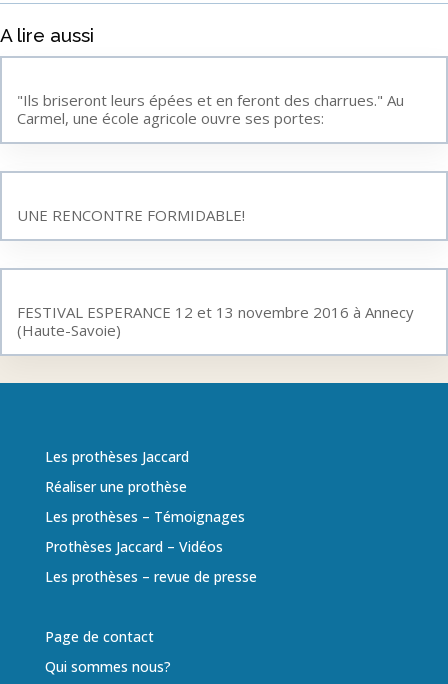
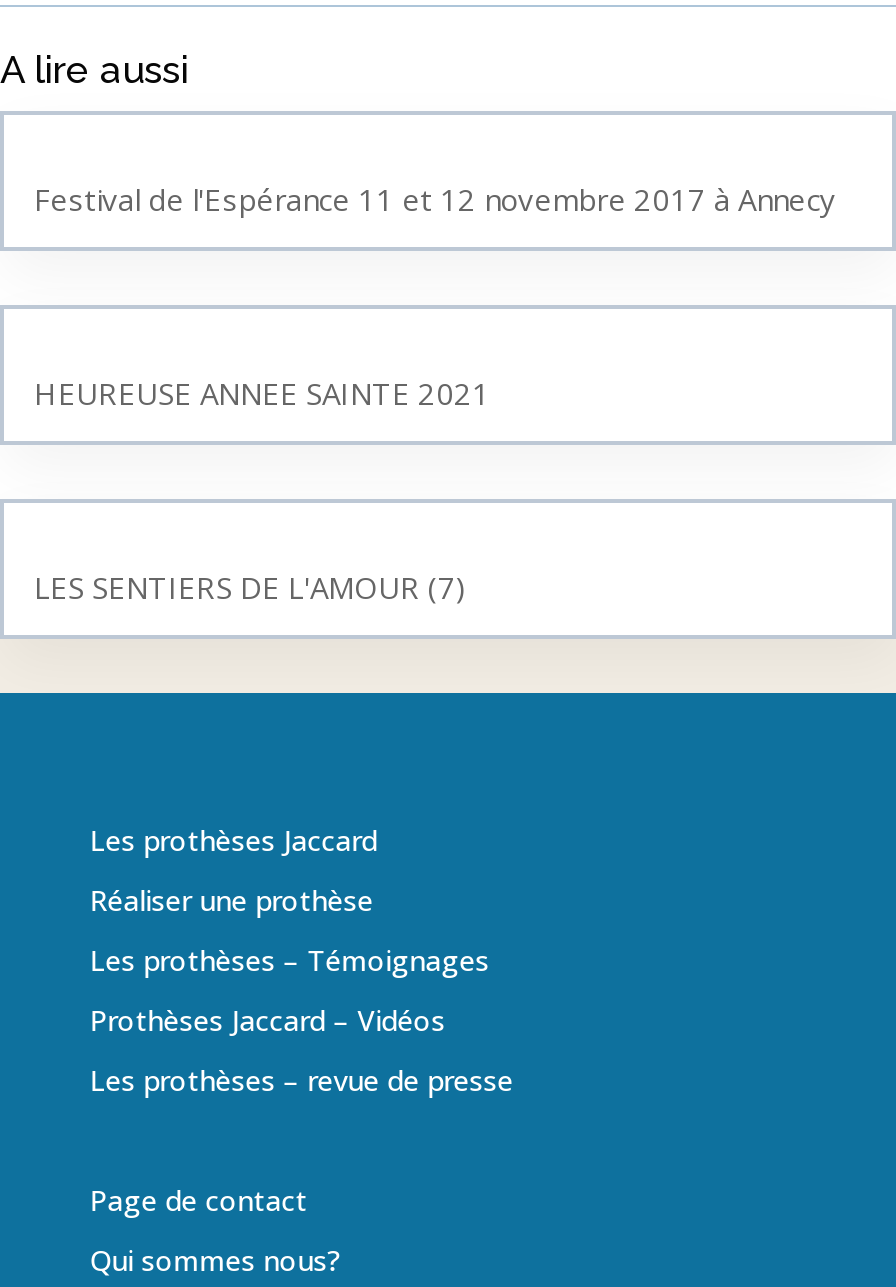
- "Ils briseront leurs épées et en feront des charrues." Au
- Carmel, une école agricole ouvre ses portes:
+ Festival de l'Espérance 11 et 12 novembre 2017 à Annecy

- UNE RENCONTRE FORMIDABLE!
+ HEUREUSE ANNEE SAINTE 2021

- FESTIVAL ESPERANCE 12 et 13 novembre 2016 à Annecy
- (Haute-Savoie)
+ LES SENTIERS DE L'AMOUR (7)
